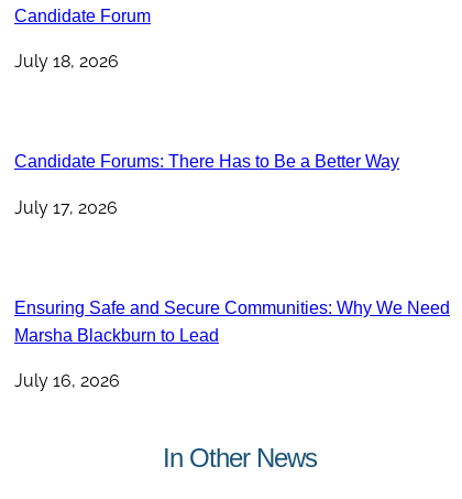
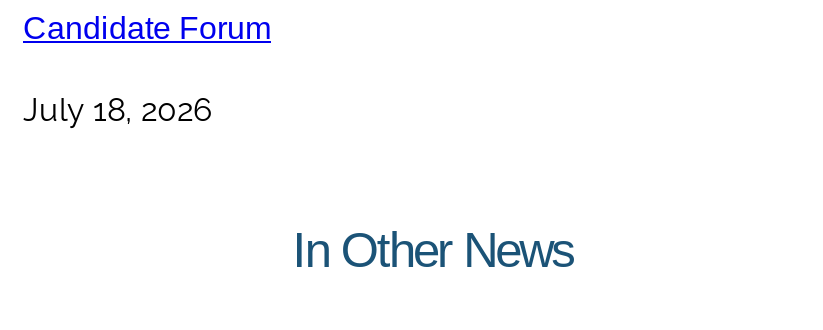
- Candidate Forums: There Has to Be a Better Way
- July 17, 2026

- Ensuring Safe and Secure Communities: Why We Need
- Marsha Blackburn to Lead
- July 16, 2026
